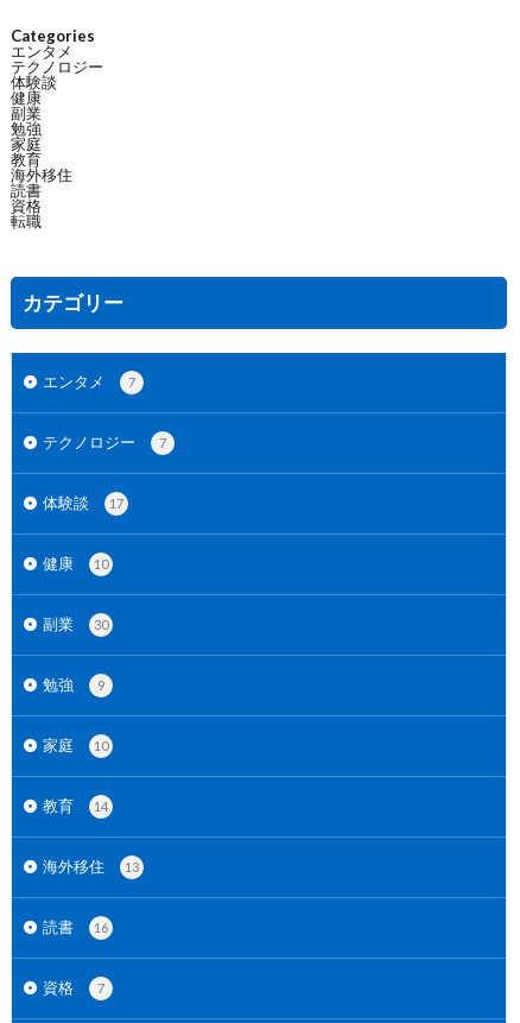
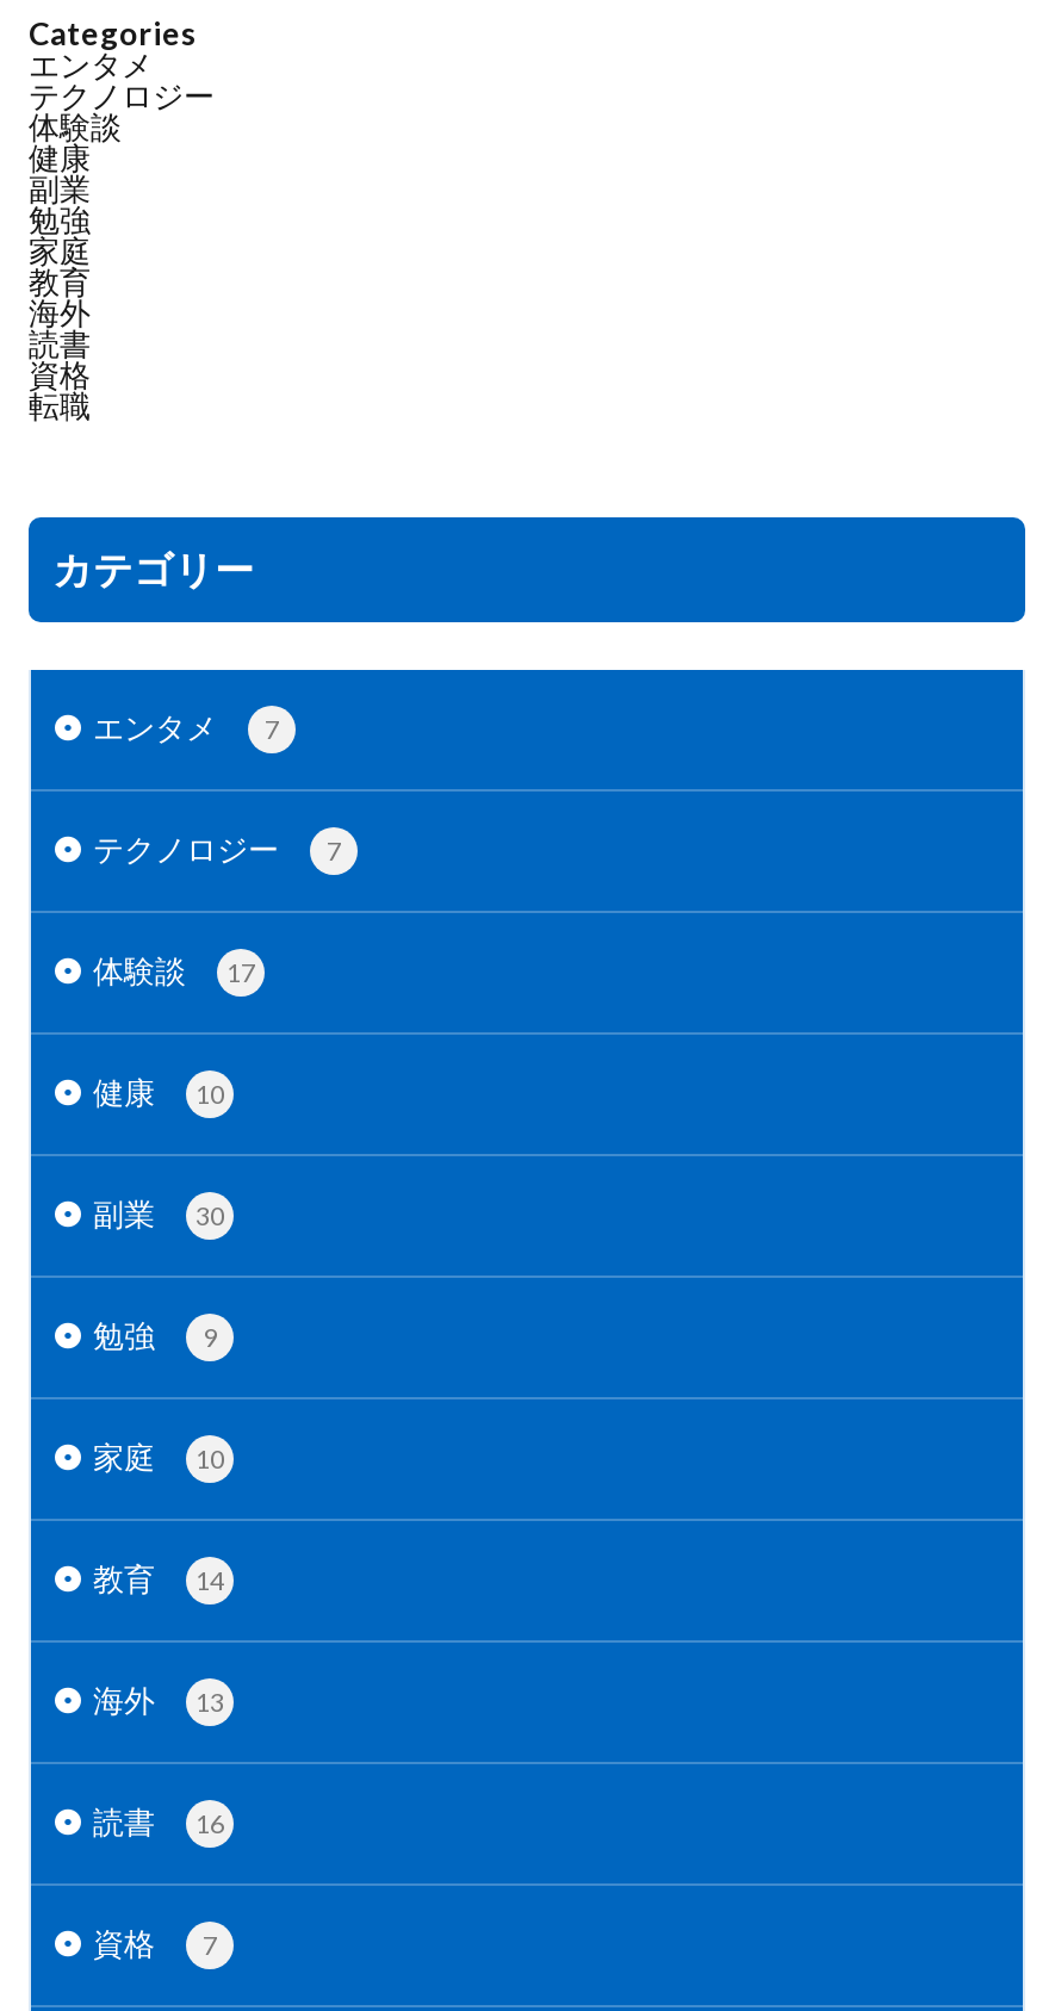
- 海外移住
+ 海外

- 海外移住
+ 海外
